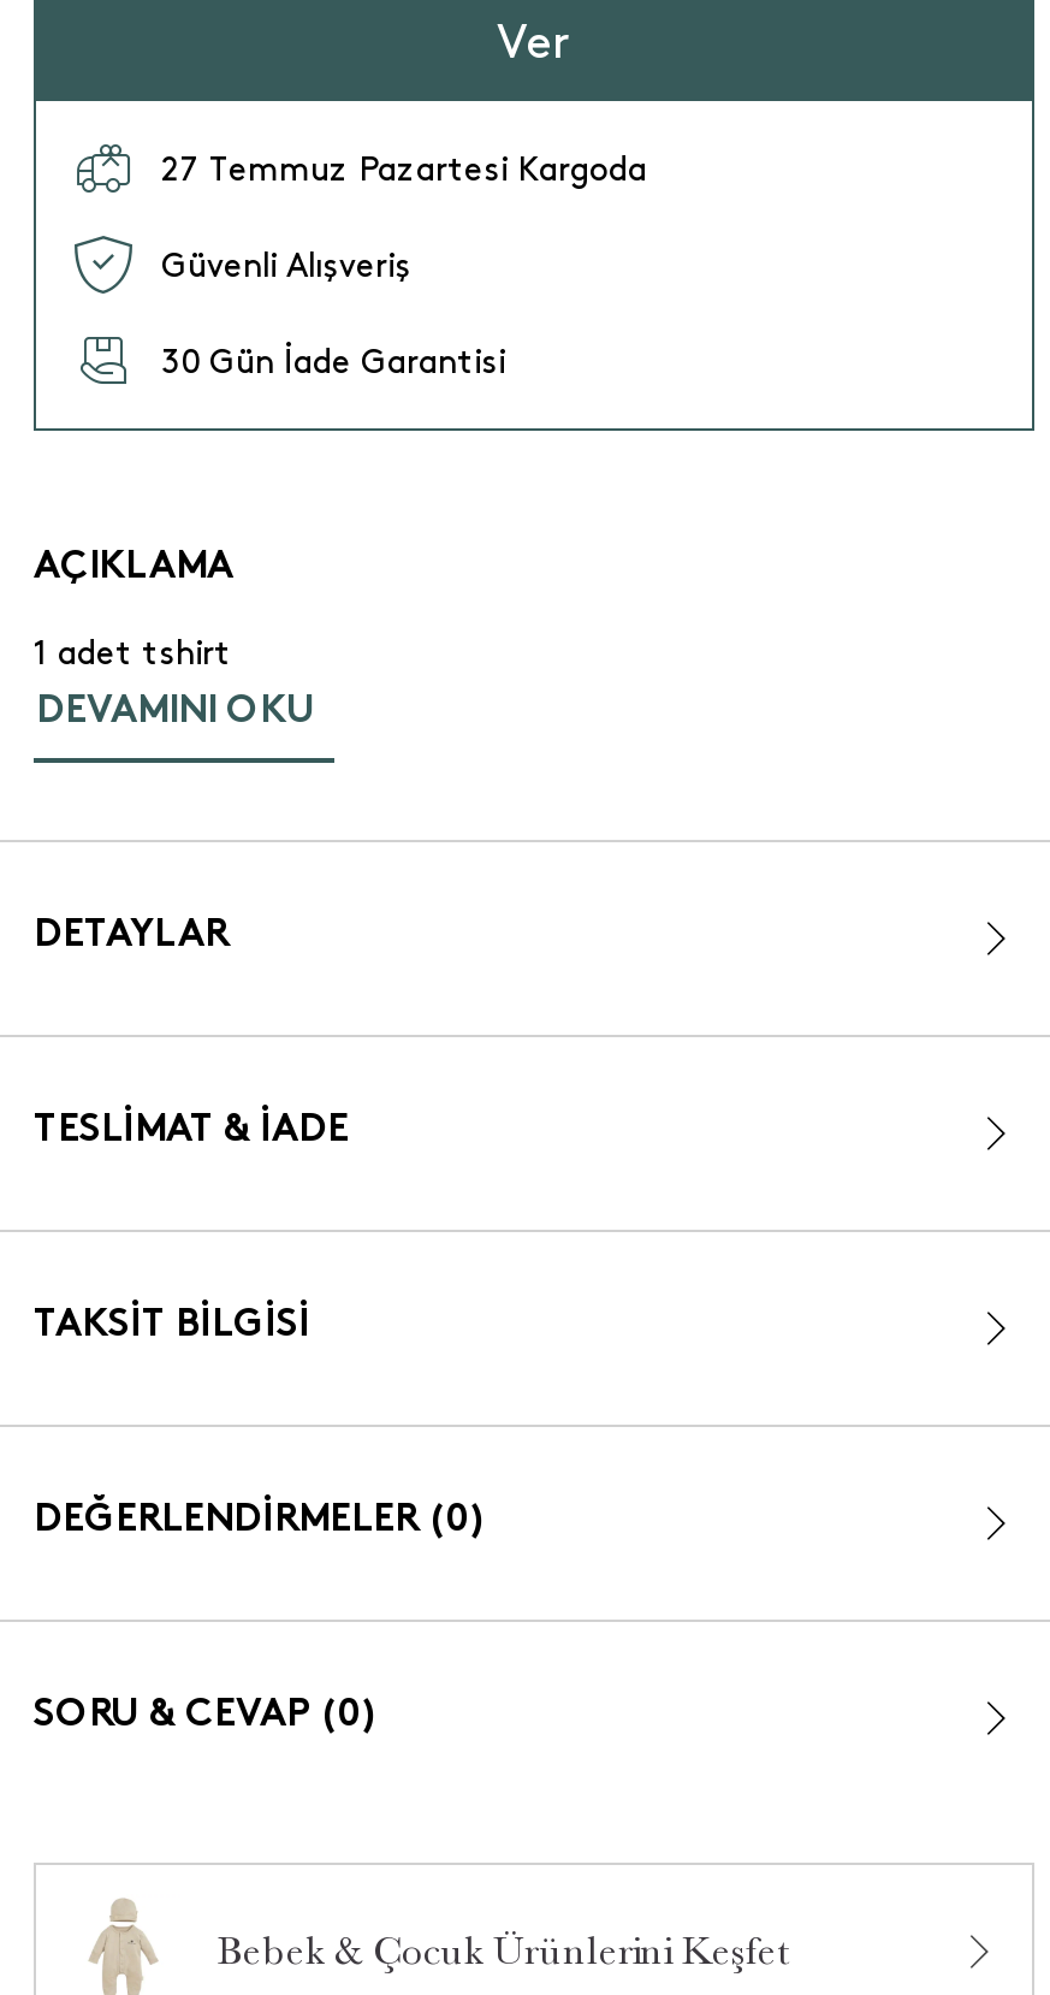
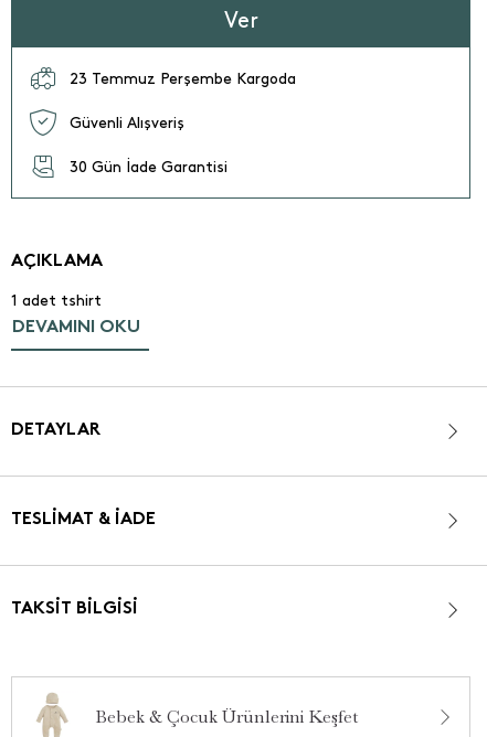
- 27 Temmuz Pazartesi Kargoda
+ 23 Temmuz Perşembe Kargoda

- DEĞERLENDİRMELER (0)

- SORU & CEVAP (0)
